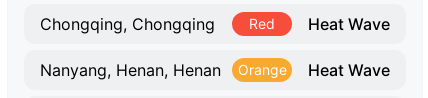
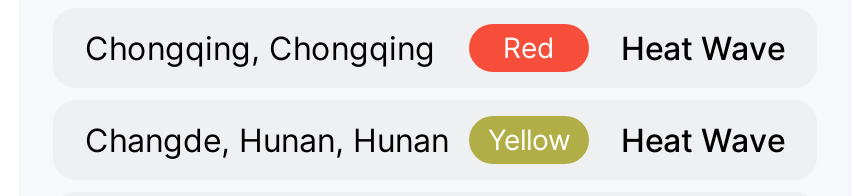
- Nanyang, Henan, Henan
- Orange
+ Changde, Hunan, Hunan
+ Yellow
